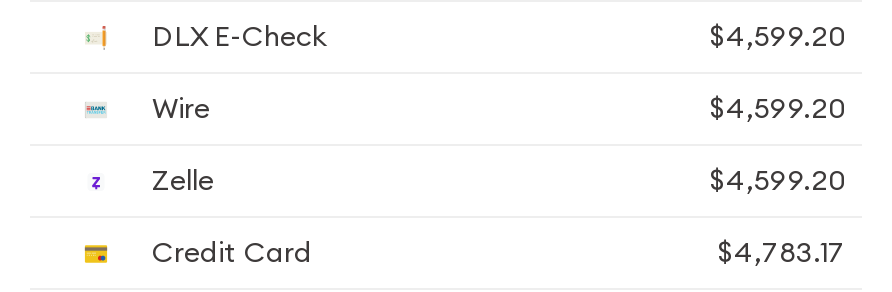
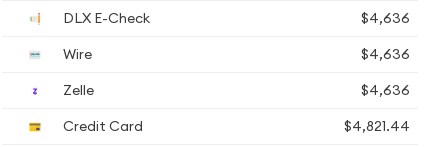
- $4,599.20
+ $4,636

- $4,599.20
+ $4,636

- $4,599.20
+ $4,636

- $4,783.17
+ $4,821.44
